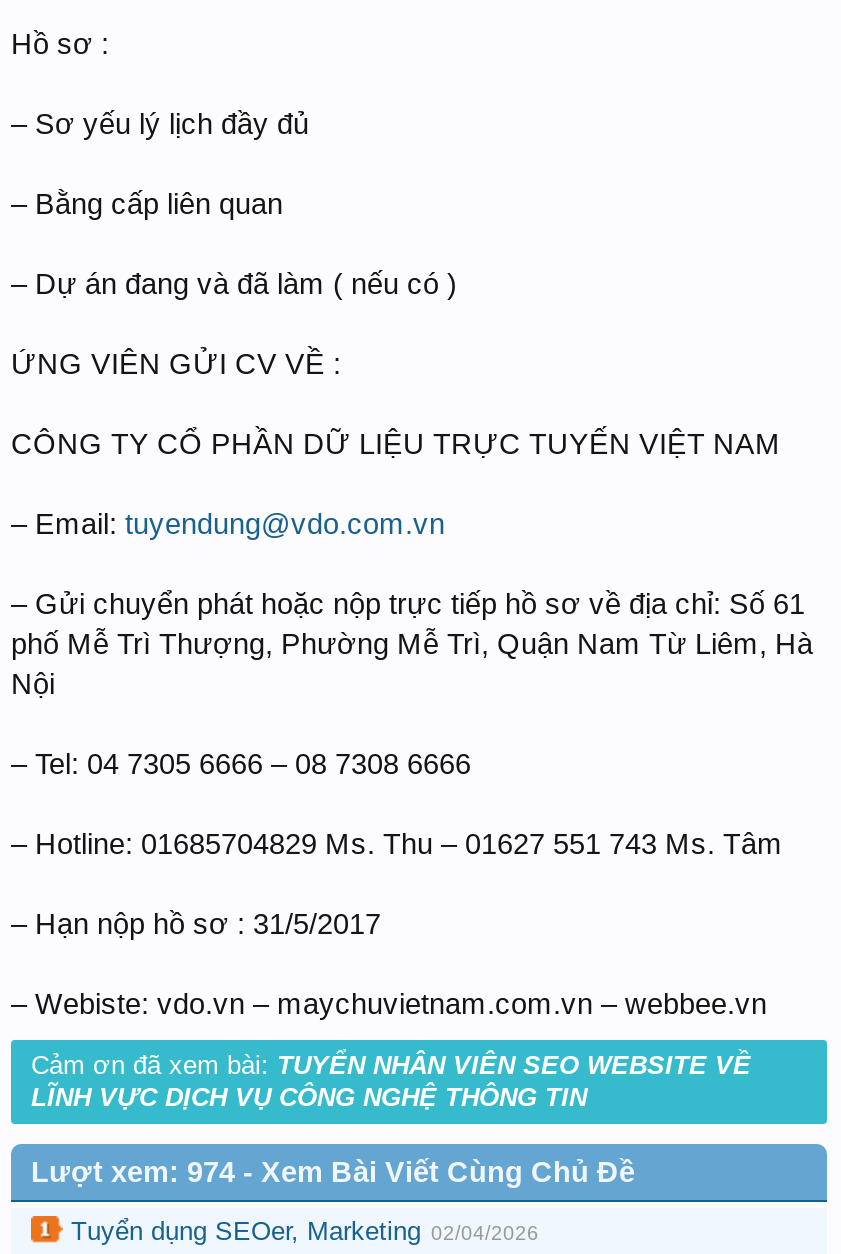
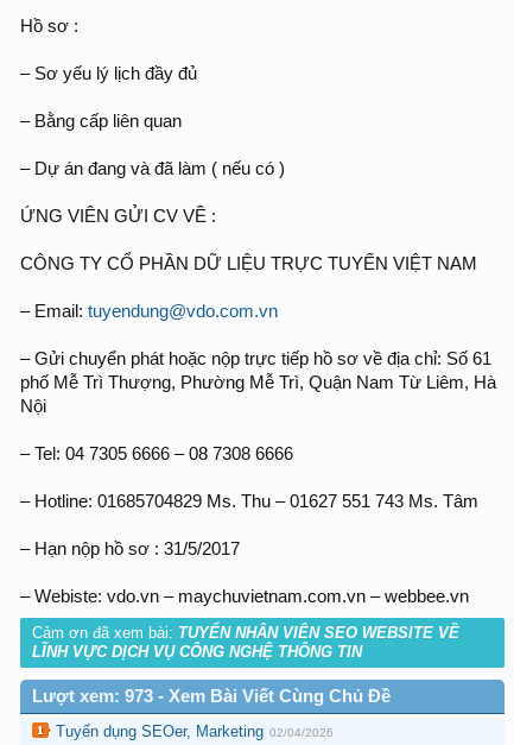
- Lượt xem: 974 - Xem Bài Viết Cùng Chủ Đề
+ Lượt xem: 973 - Xem Bài Viết Cùng Chủ Đề
